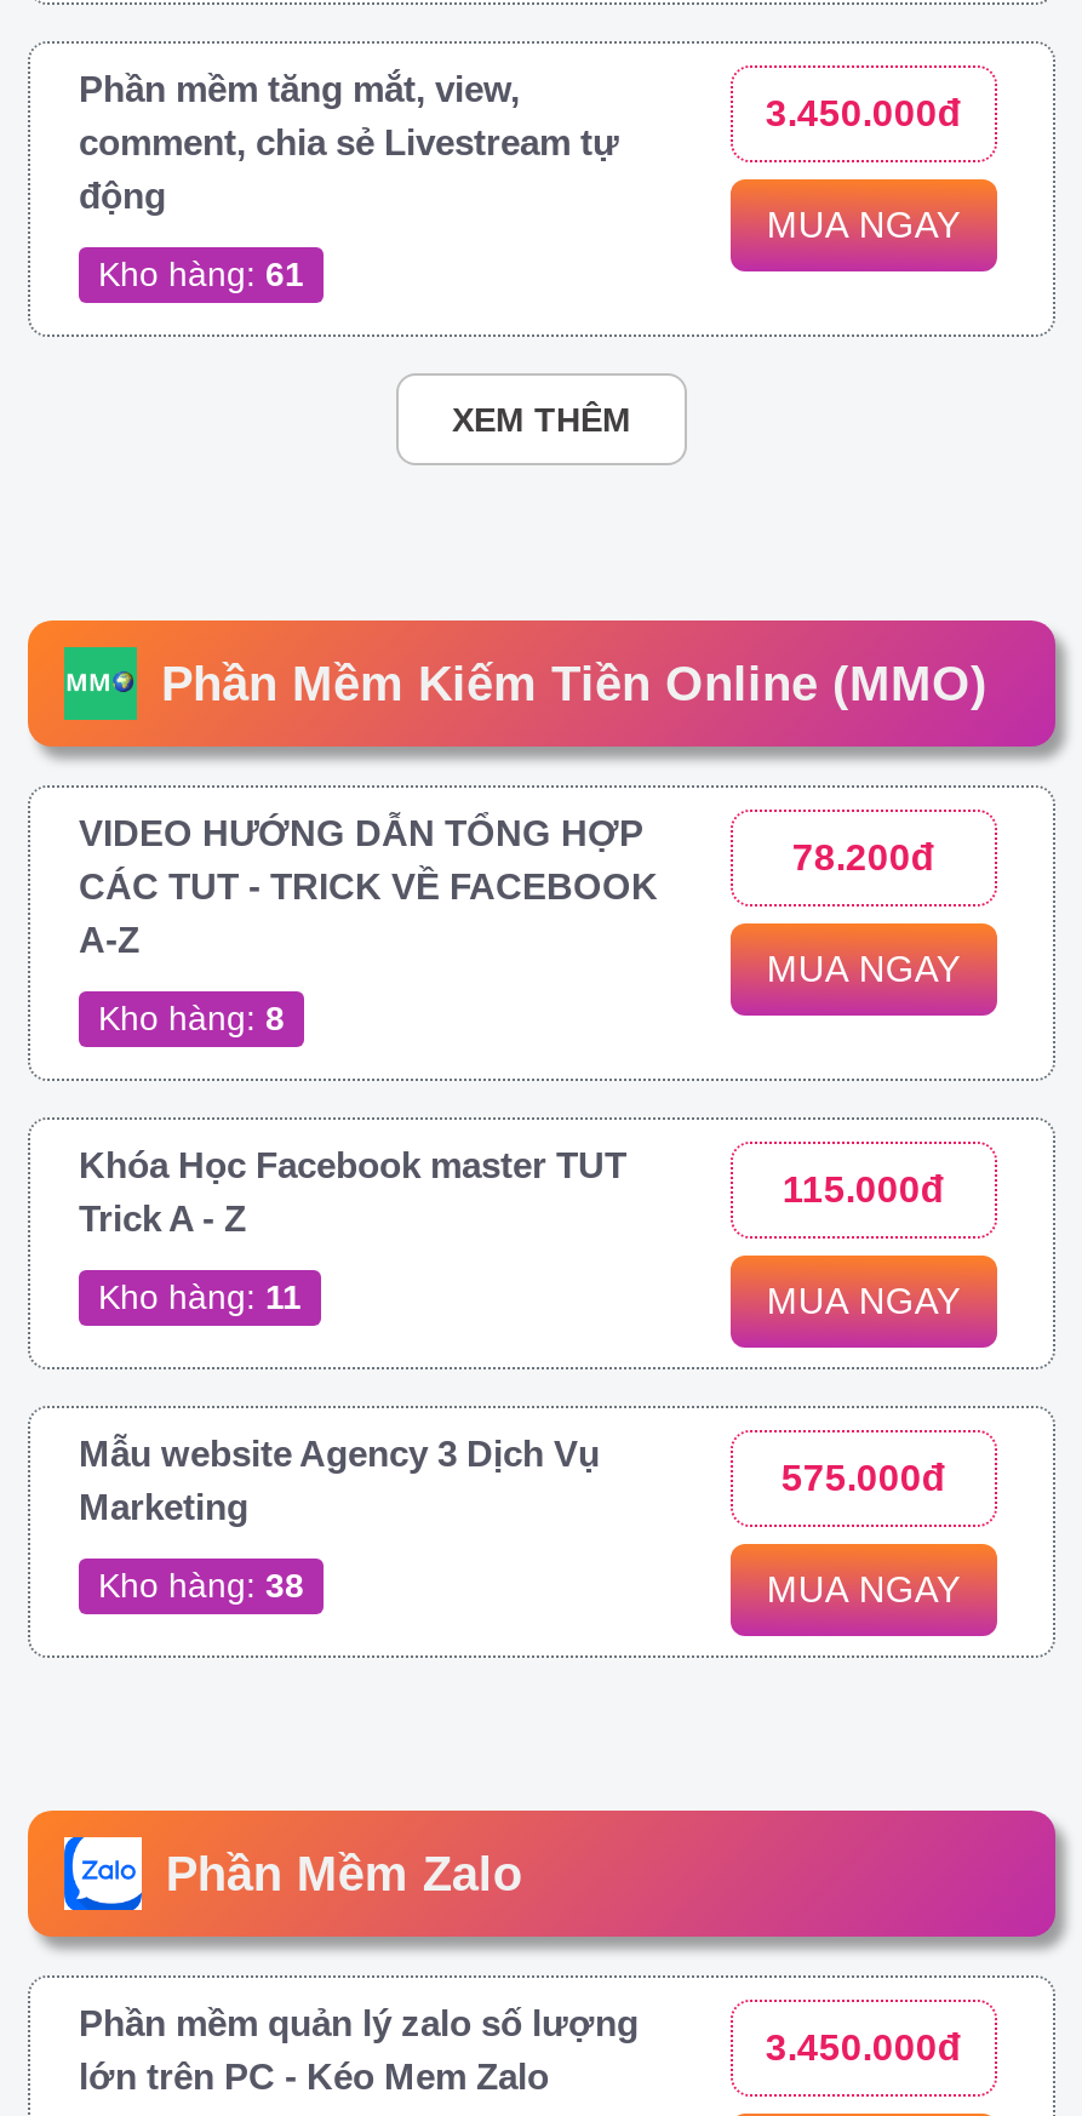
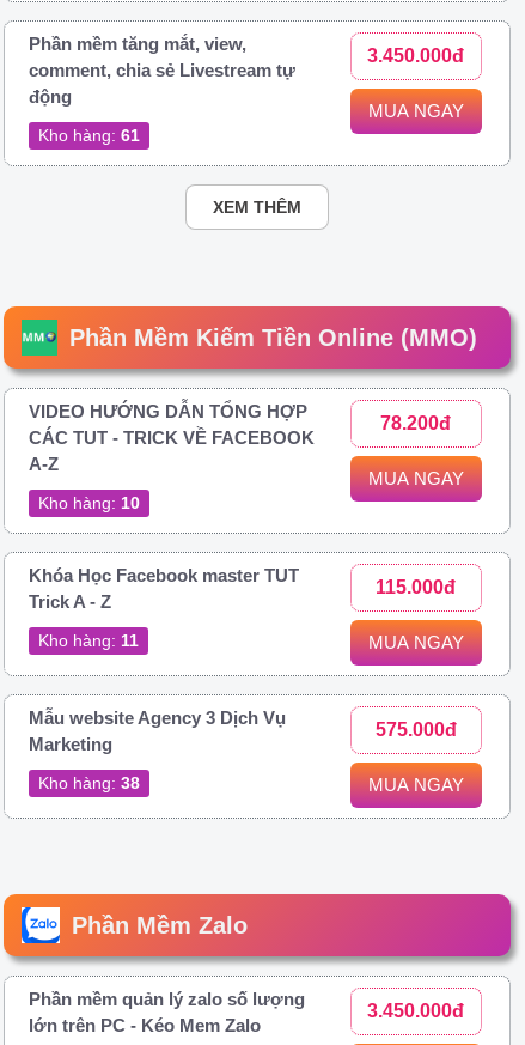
- Kho hàng: 8
+ Kho hàng: 10
